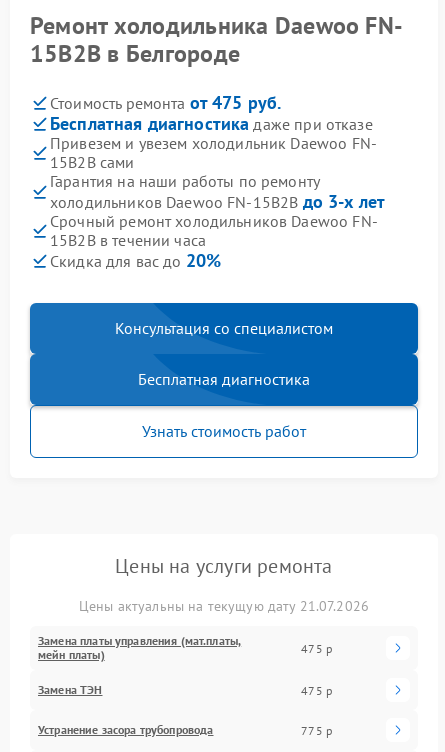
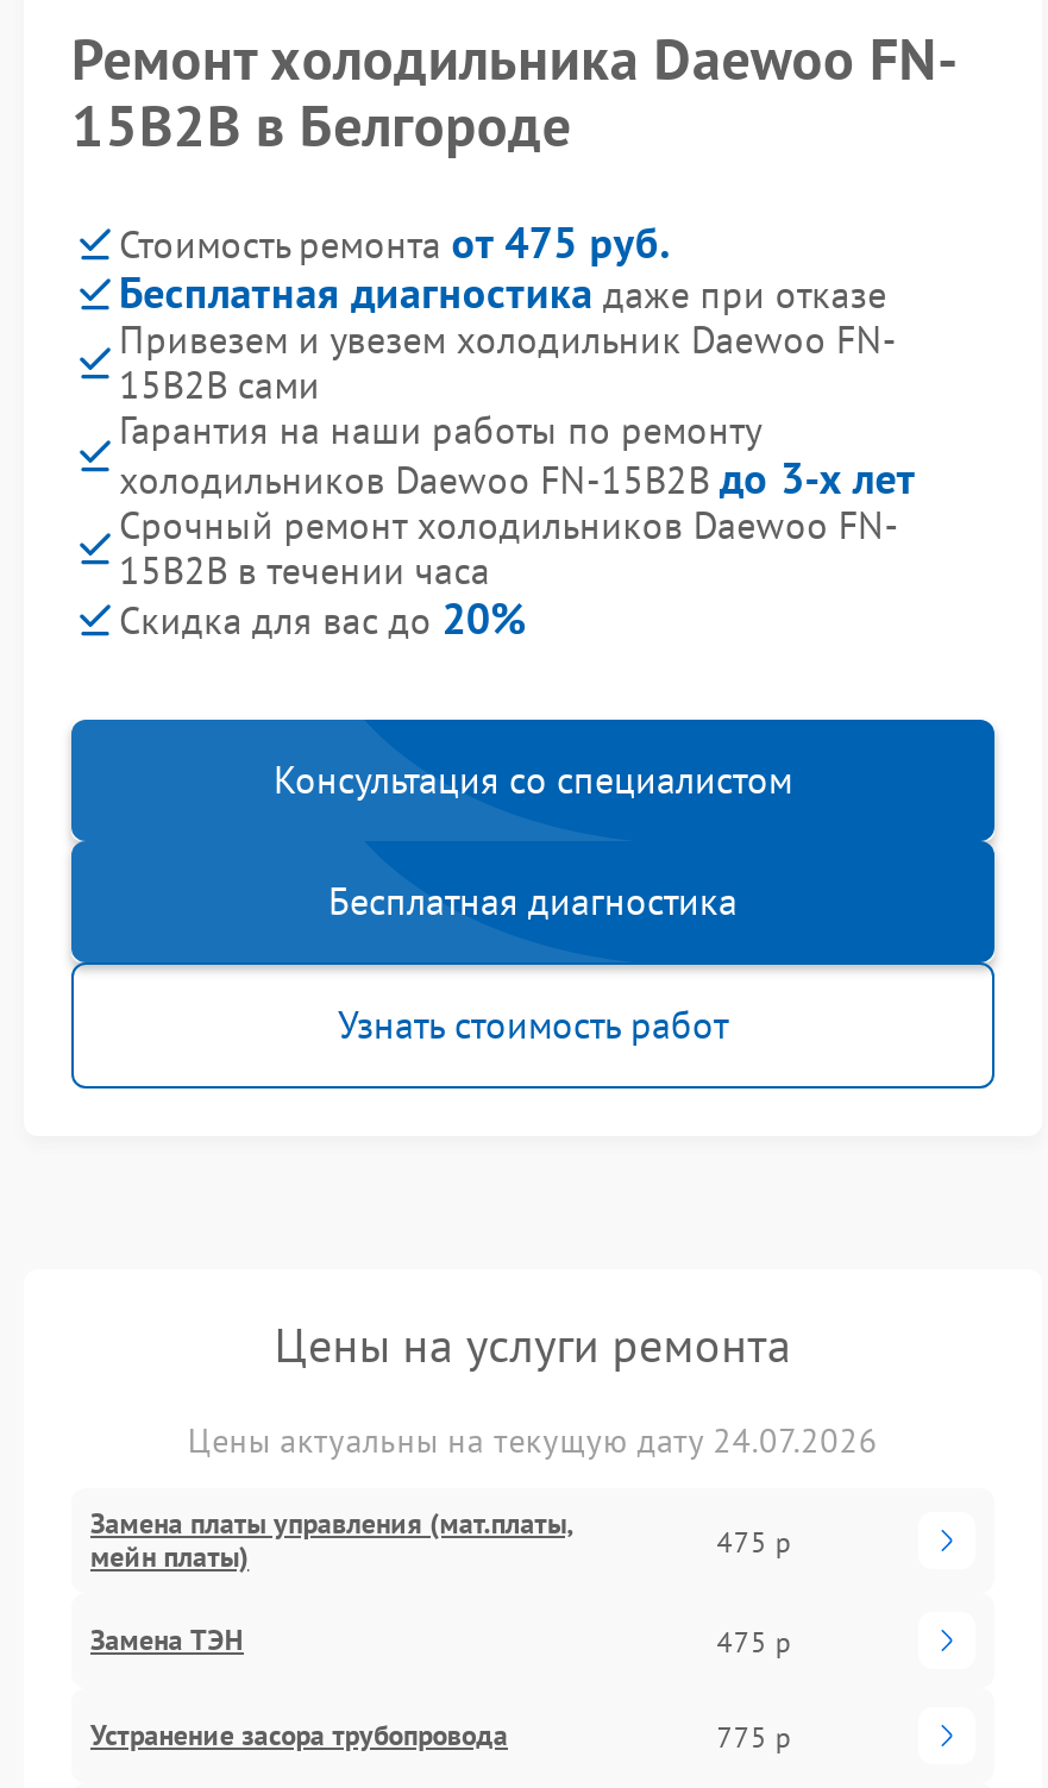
- Цены актуальны на текущую дату 21.07.2026
+ Цены актуальны на текущую дату 24.07.2026
